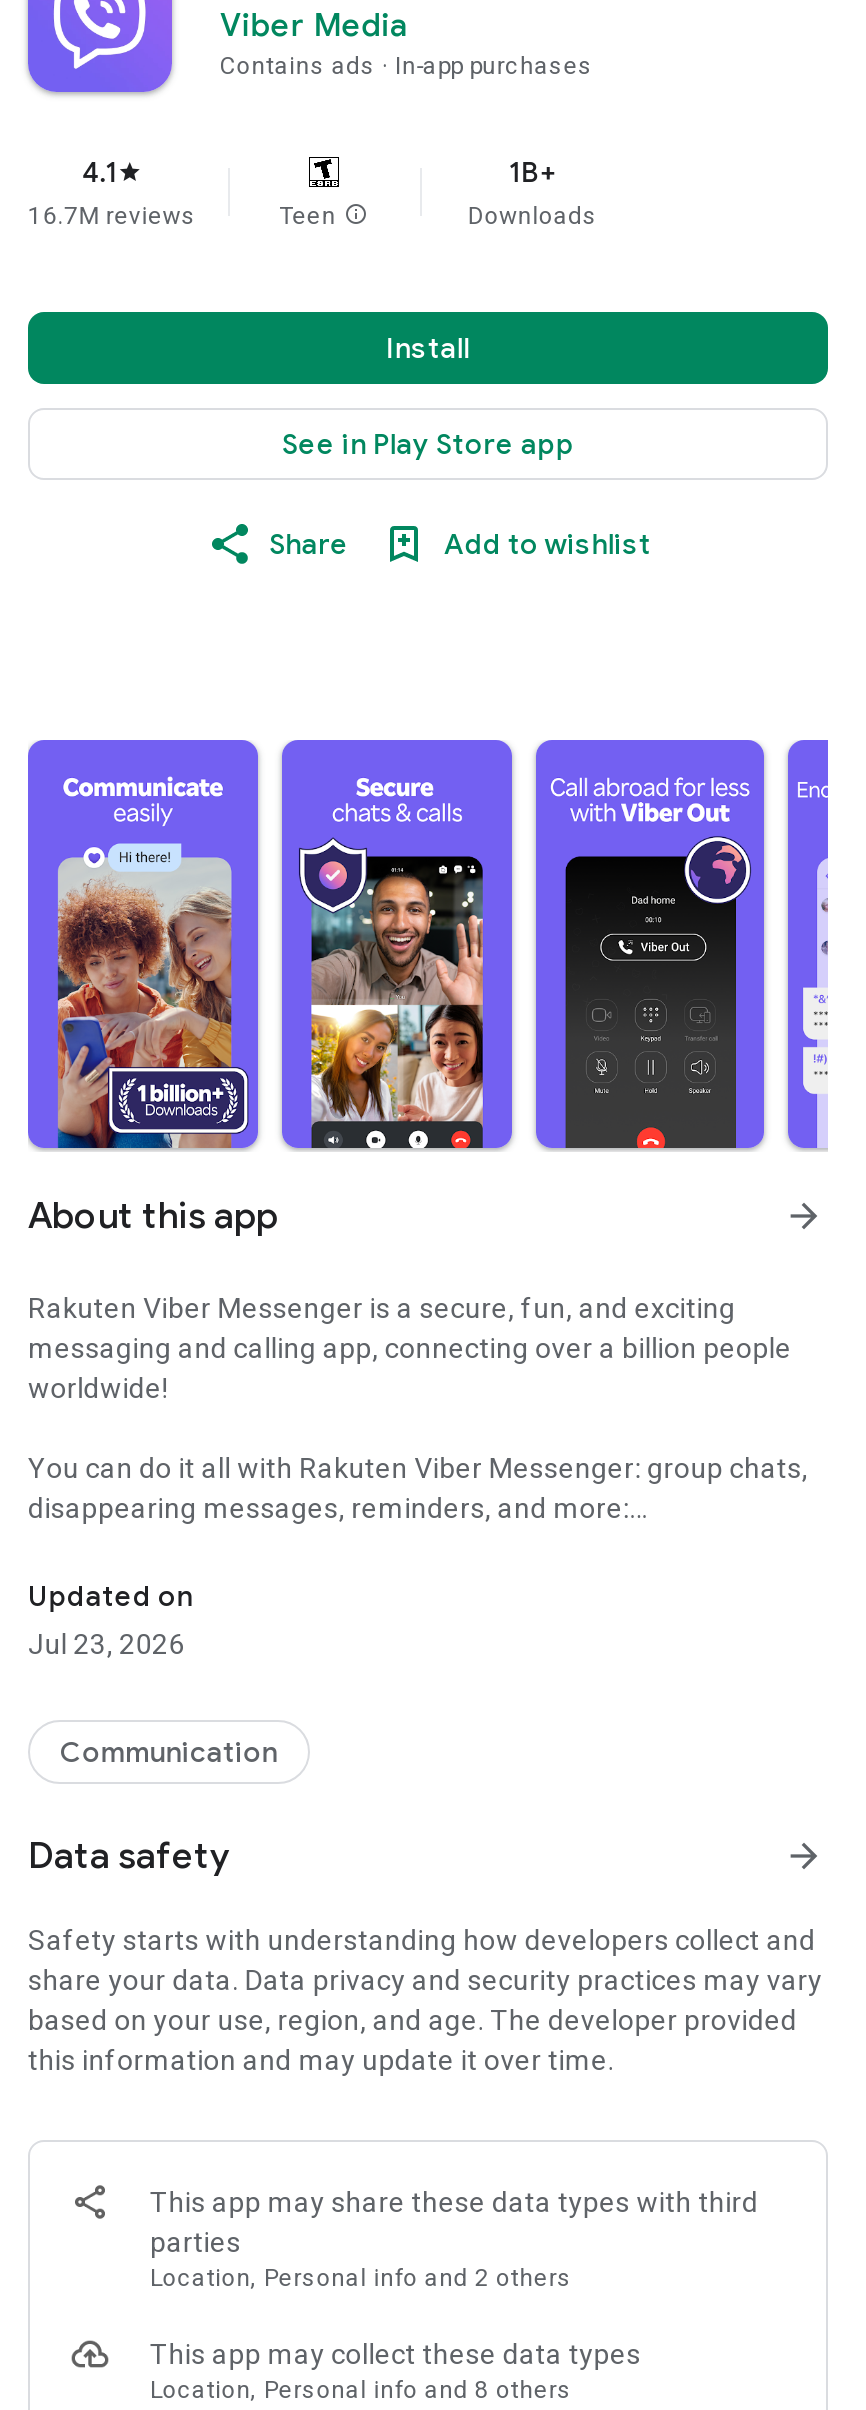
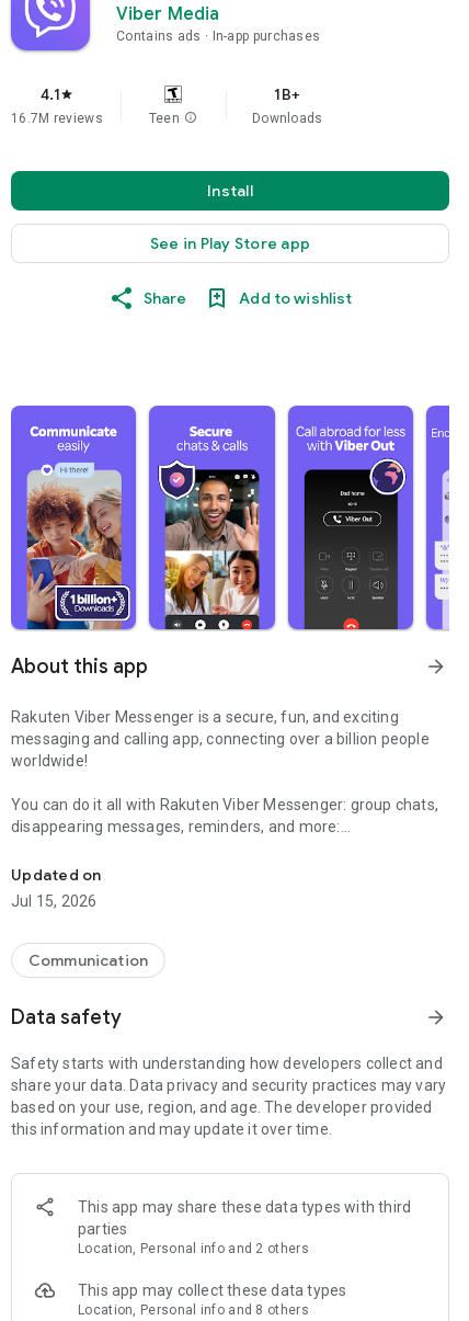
- Jul 23, 2026
+ Jul 15, 2026
